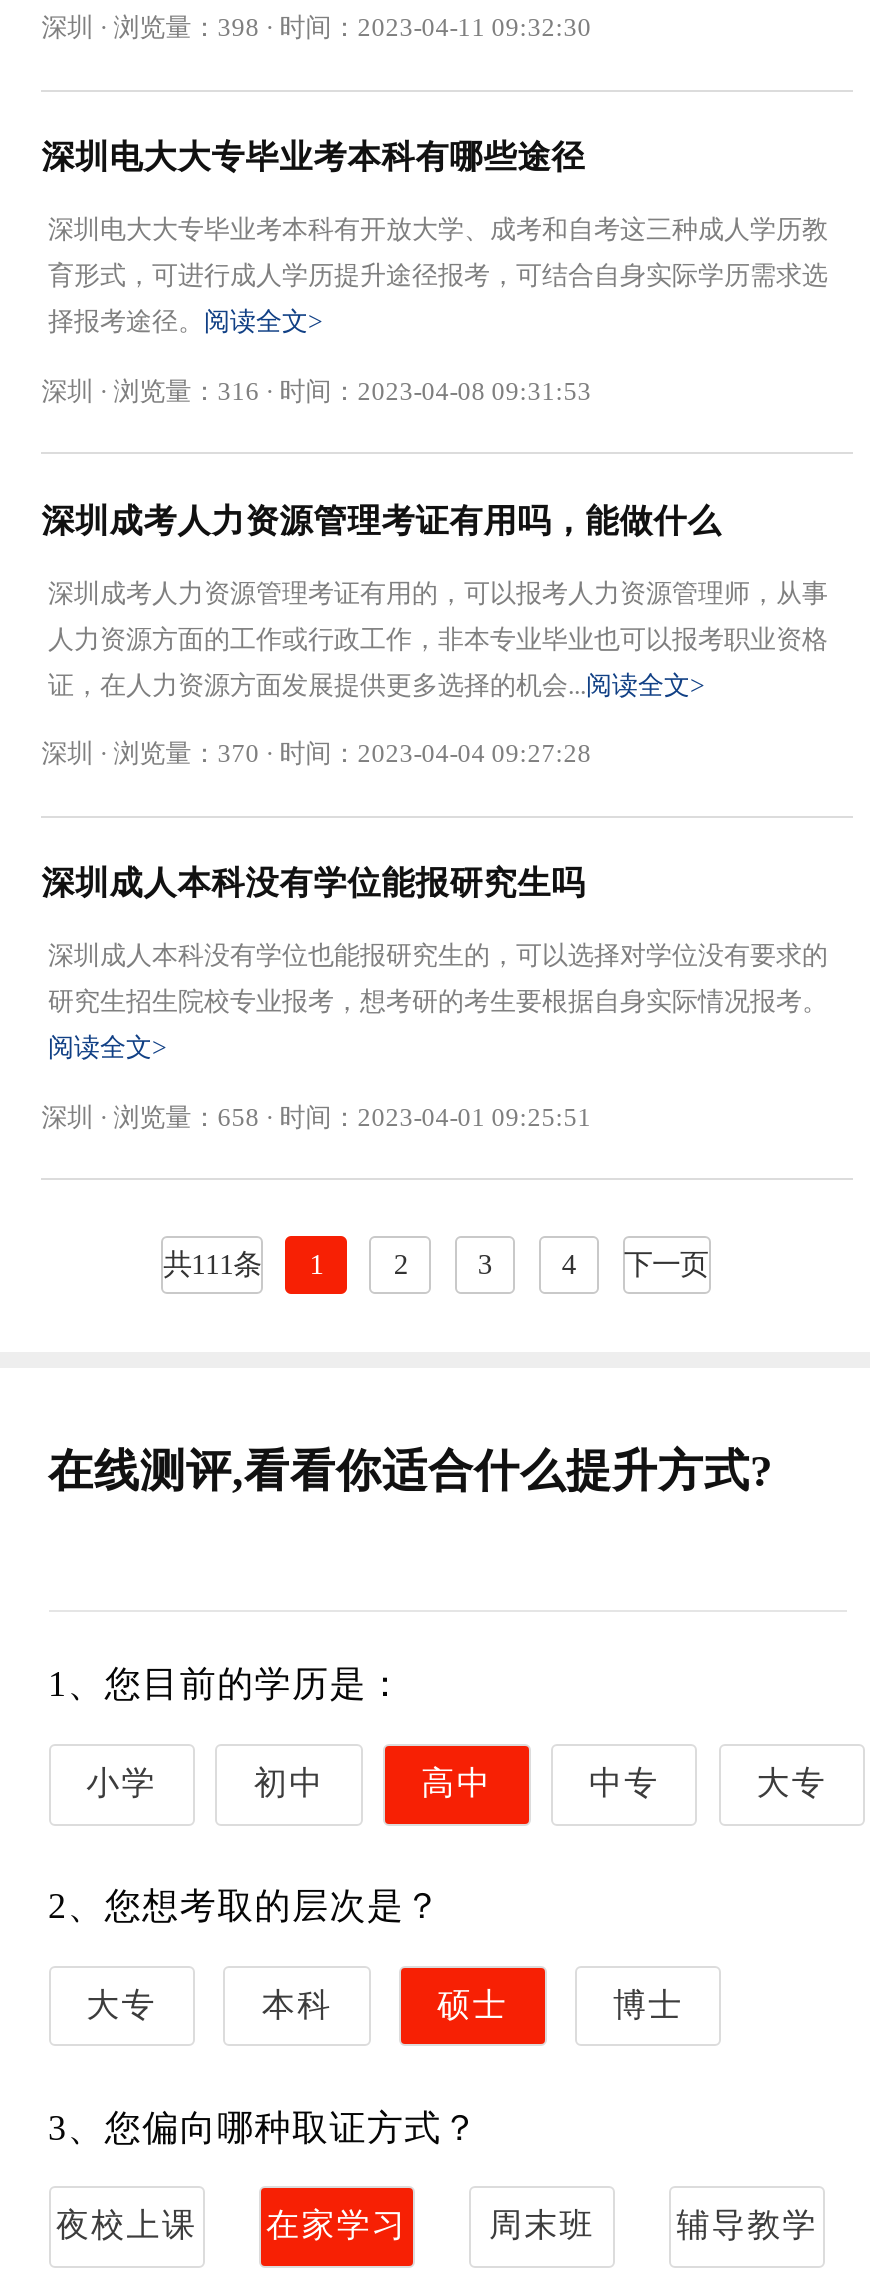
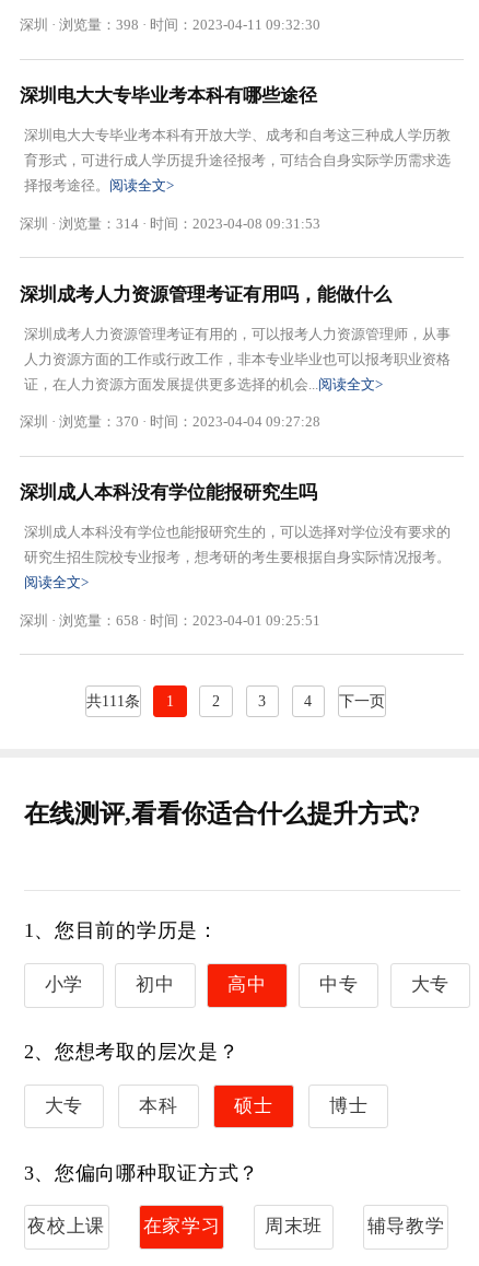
- 深圳 · 浏览量：316 · 时间：2023-04-08 09:31:53
+ 深圳 · 浏览量：314 · 时间：2023-04-08 09:31:53
